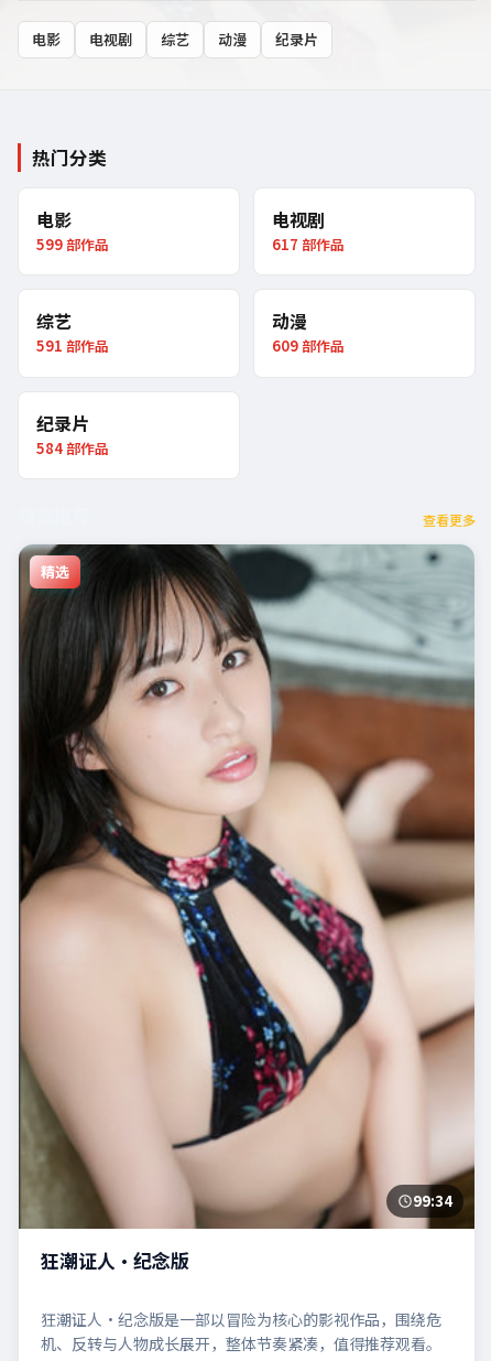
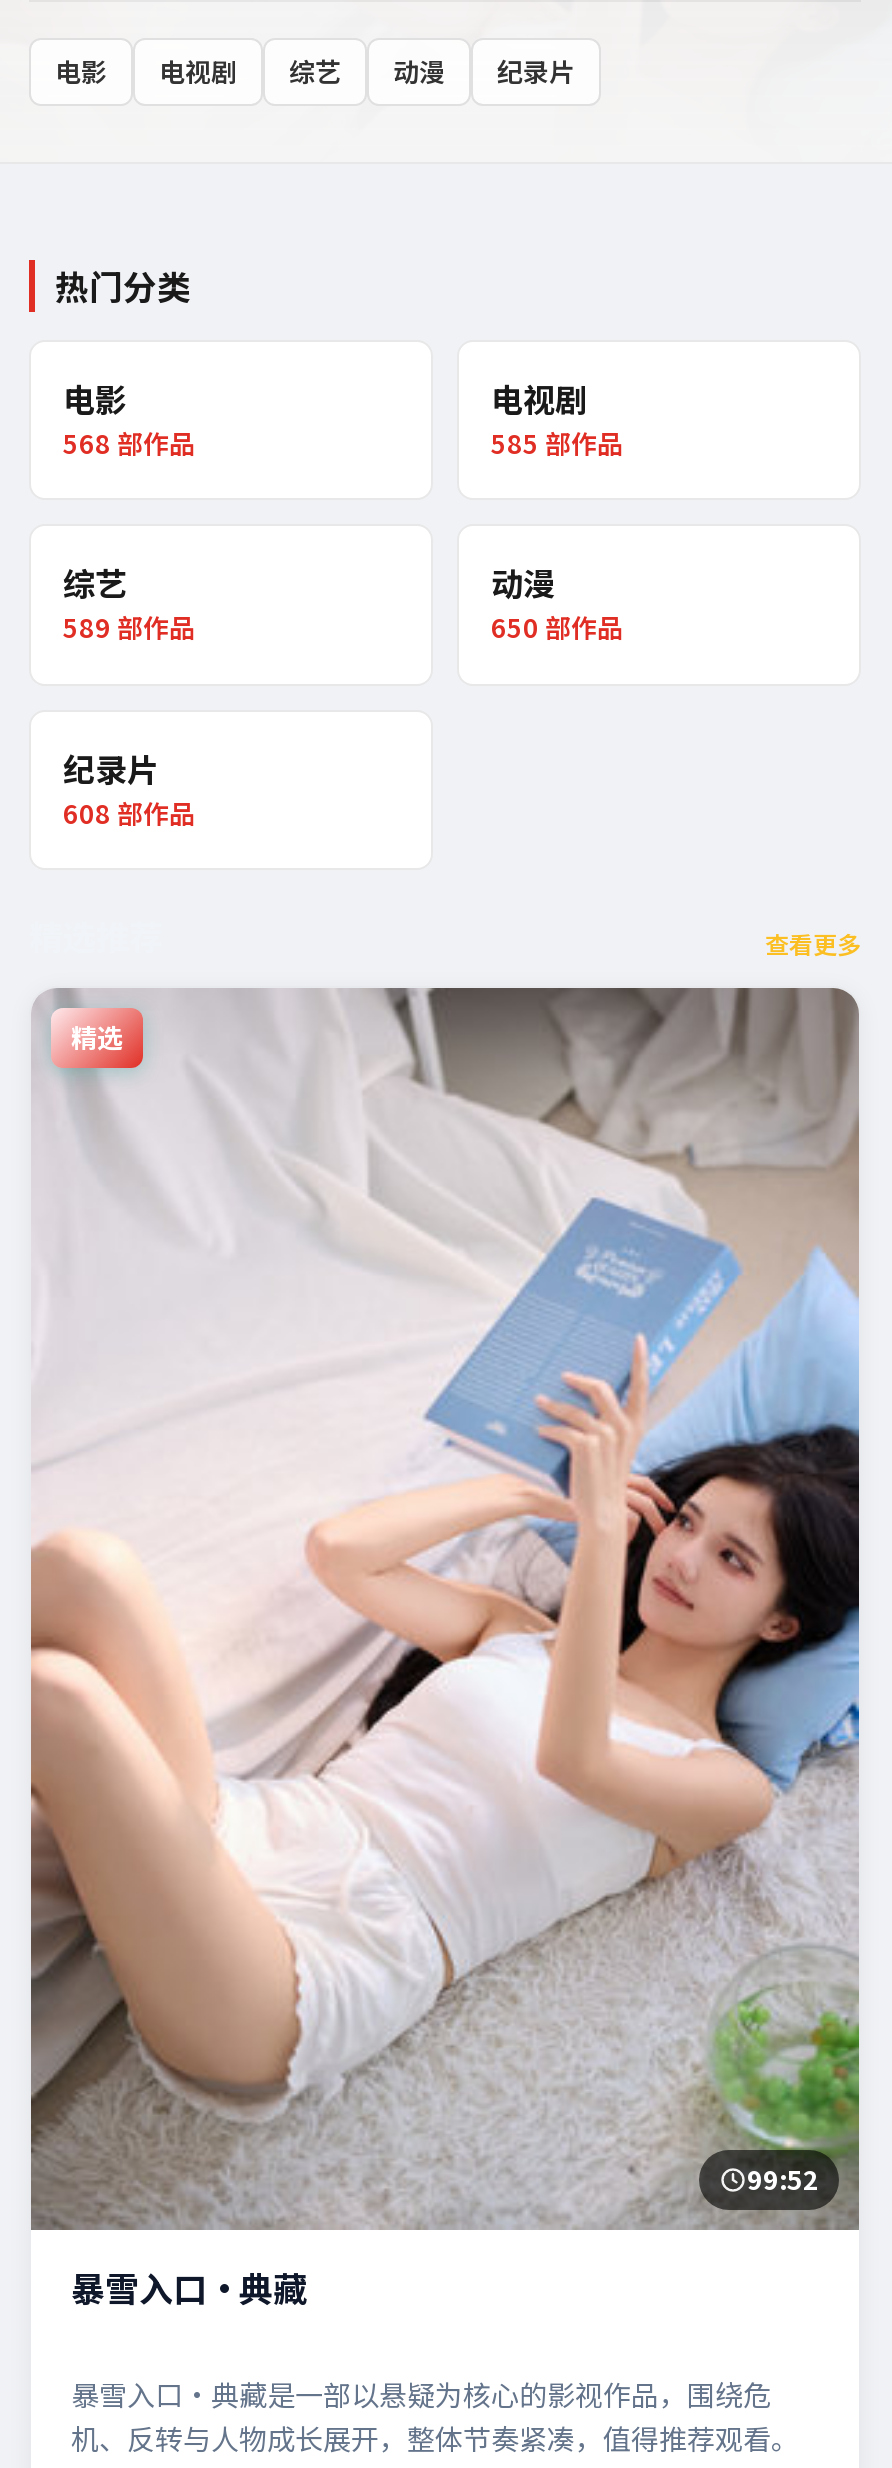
- 599部作品
+ 568部作品

- 617部作品
+ 585部作品

- 591部作品
+ 589部作品

- 609部作品
+ 650部作品

- 584部作品
+ 608部作品

- [image]
- 99:34
+ [image]
+ 99:52

- 狂潮证人·纪念版
+ 暴雪入口·典藏

- 狂潮证人·纪念版是一部以冒险为核心的影视作品，围绕危
+ 暴雪入口·典藏是一部以悬疑为核心的影视作品，围绕危
